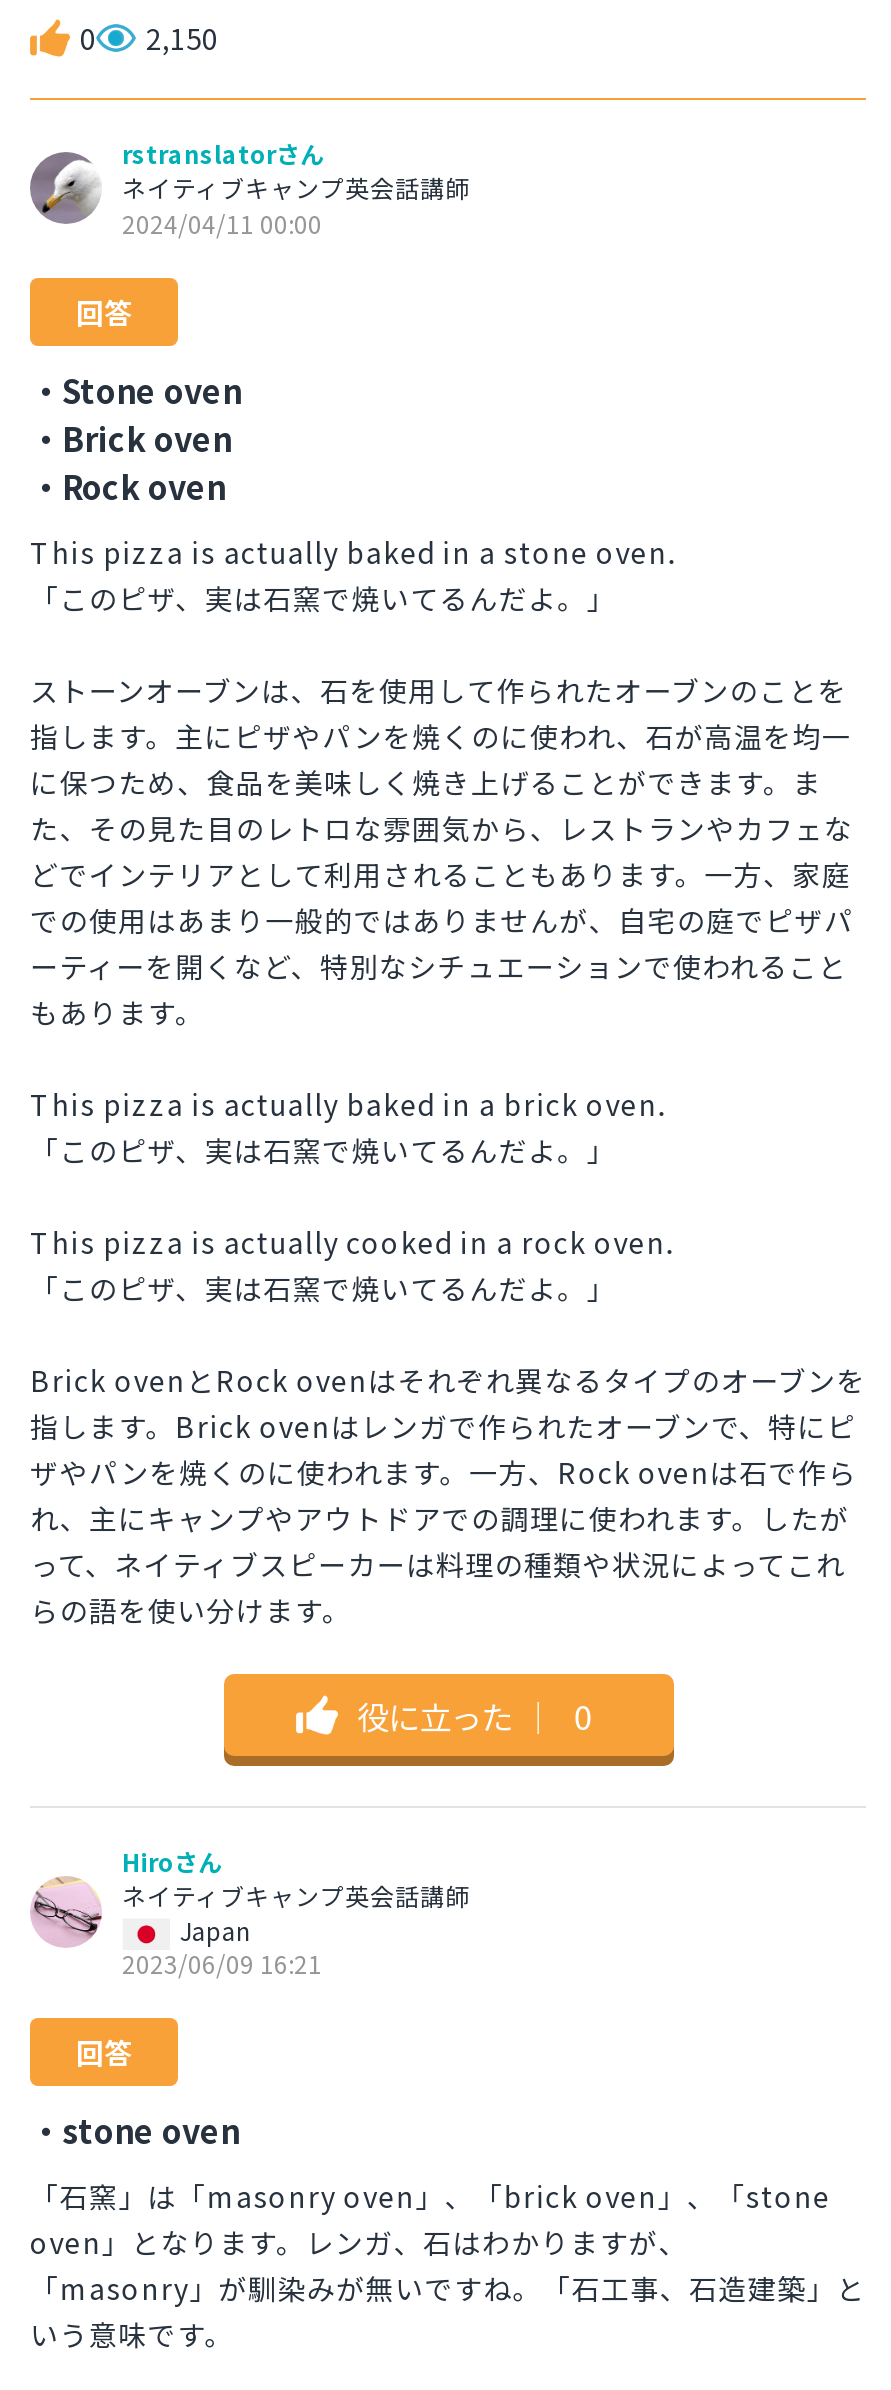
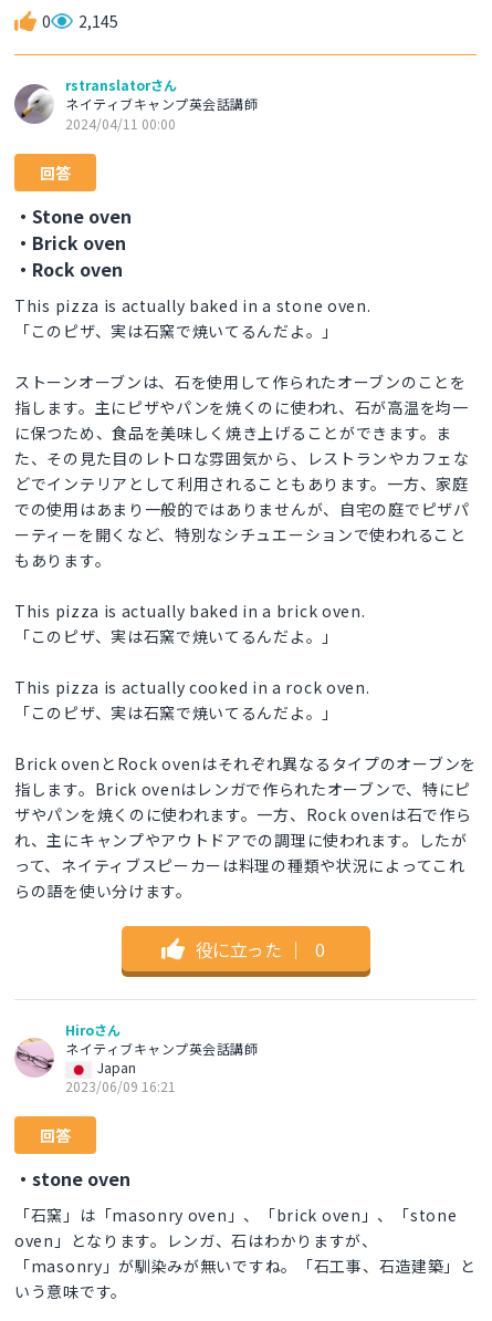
- 0 2,150
+ 0 2,145
